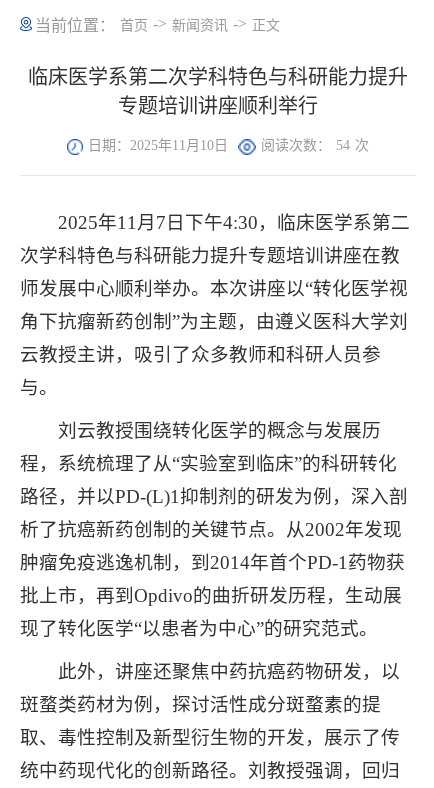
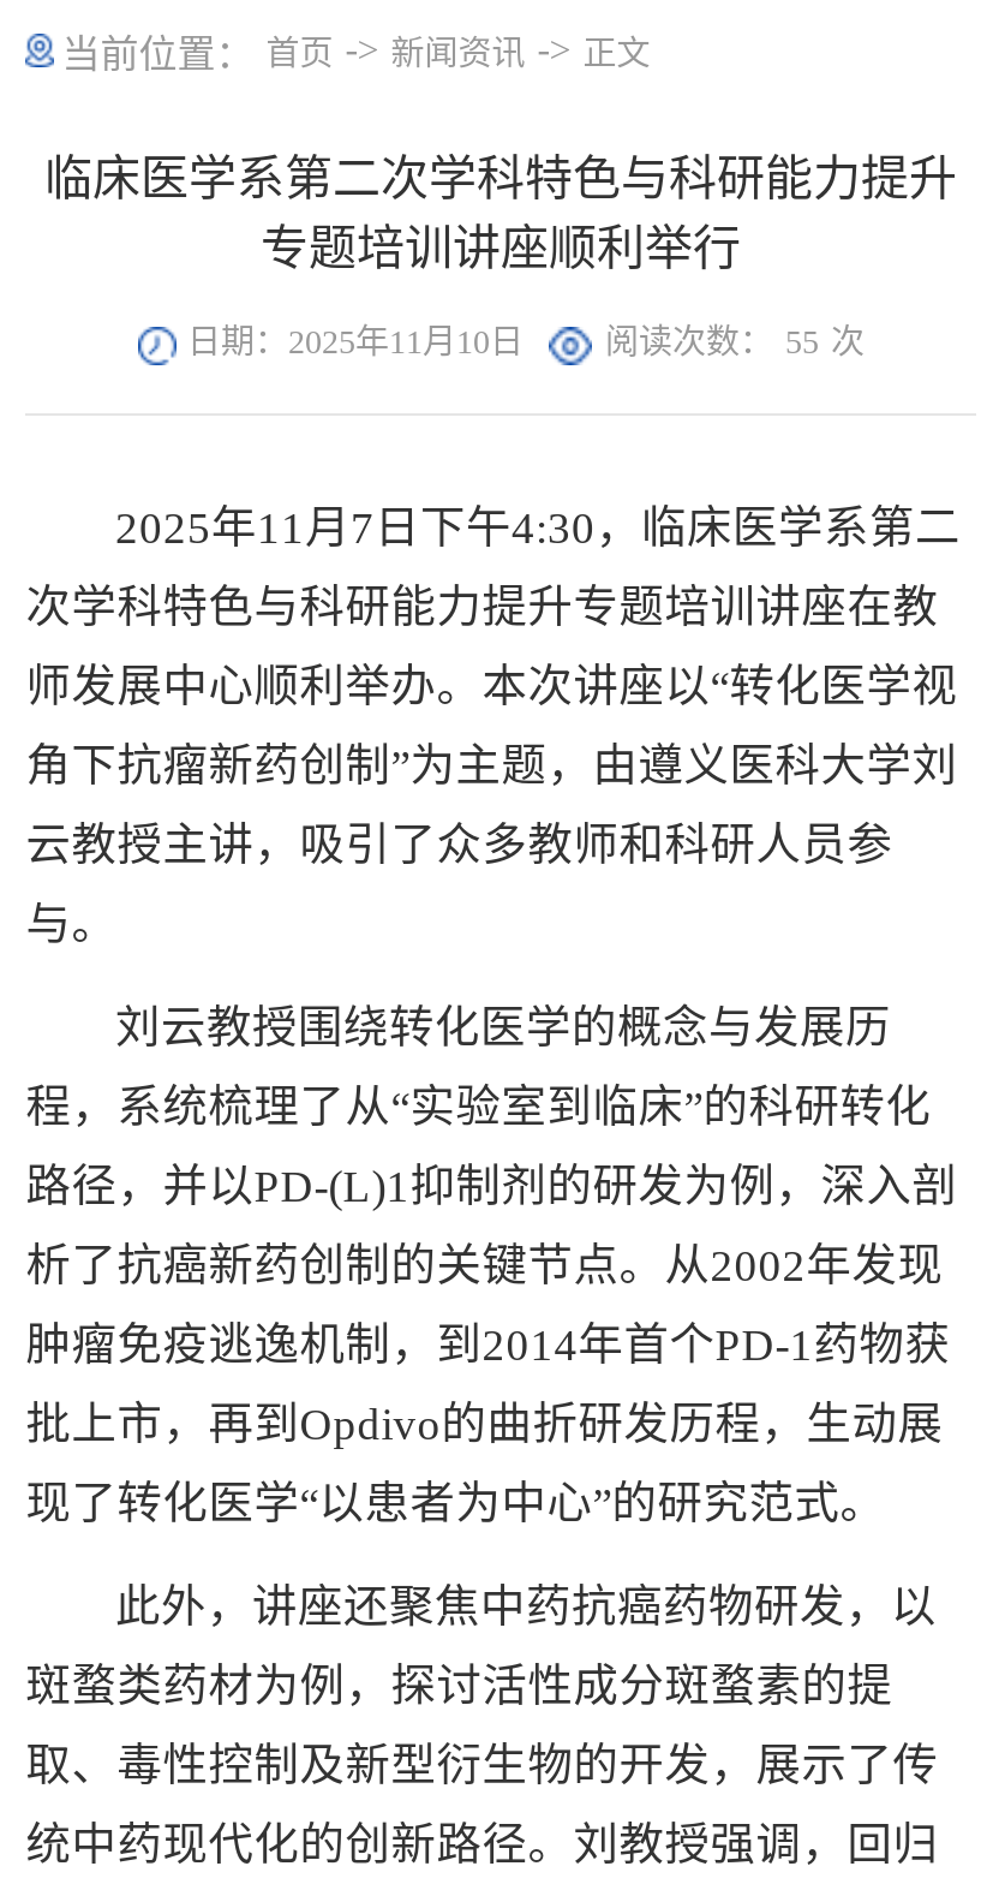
- 阅读次数： 54 次
+ 阅读次数： 55 次
